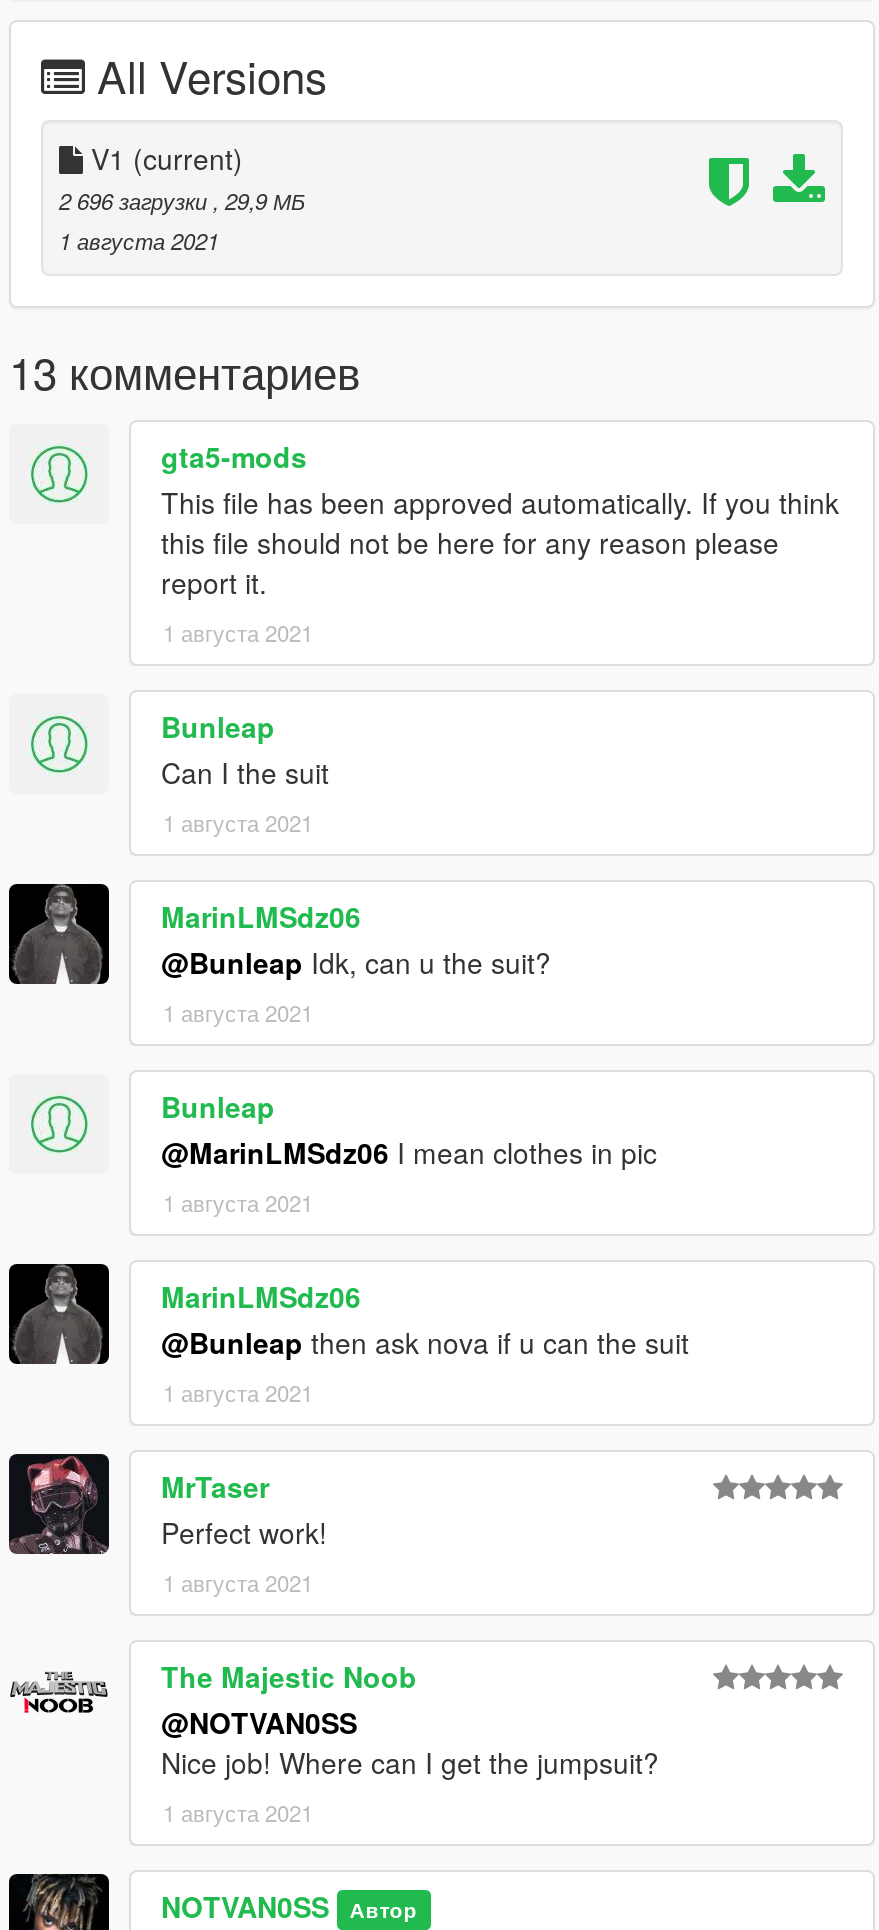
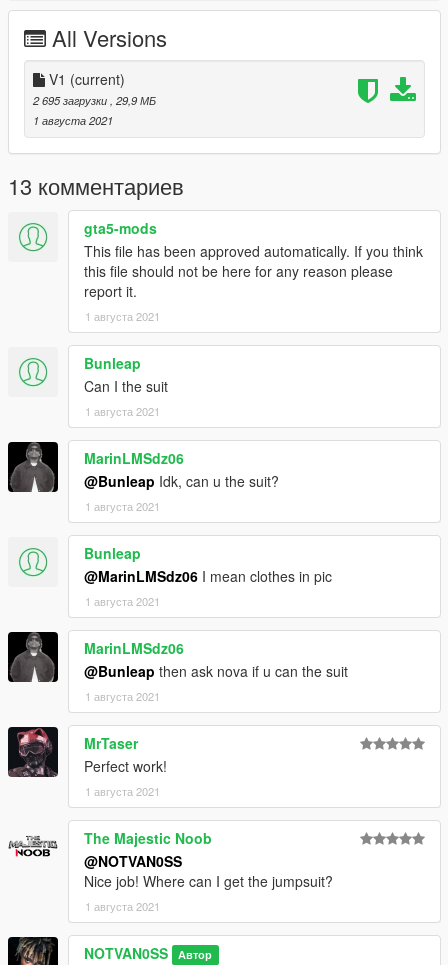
- 2 696 загрузки, 29,9 МБ
+ 2 695 загрузки, 29,9 МБ
